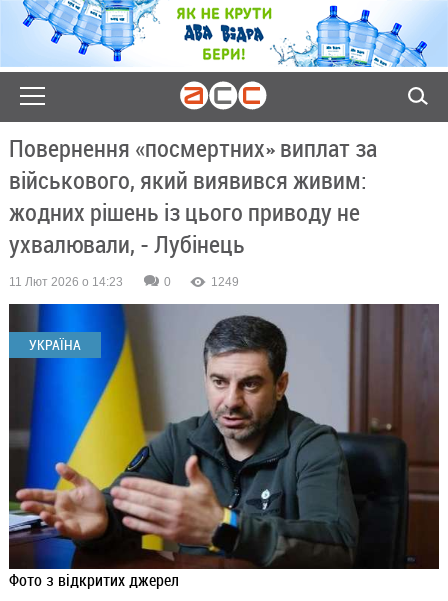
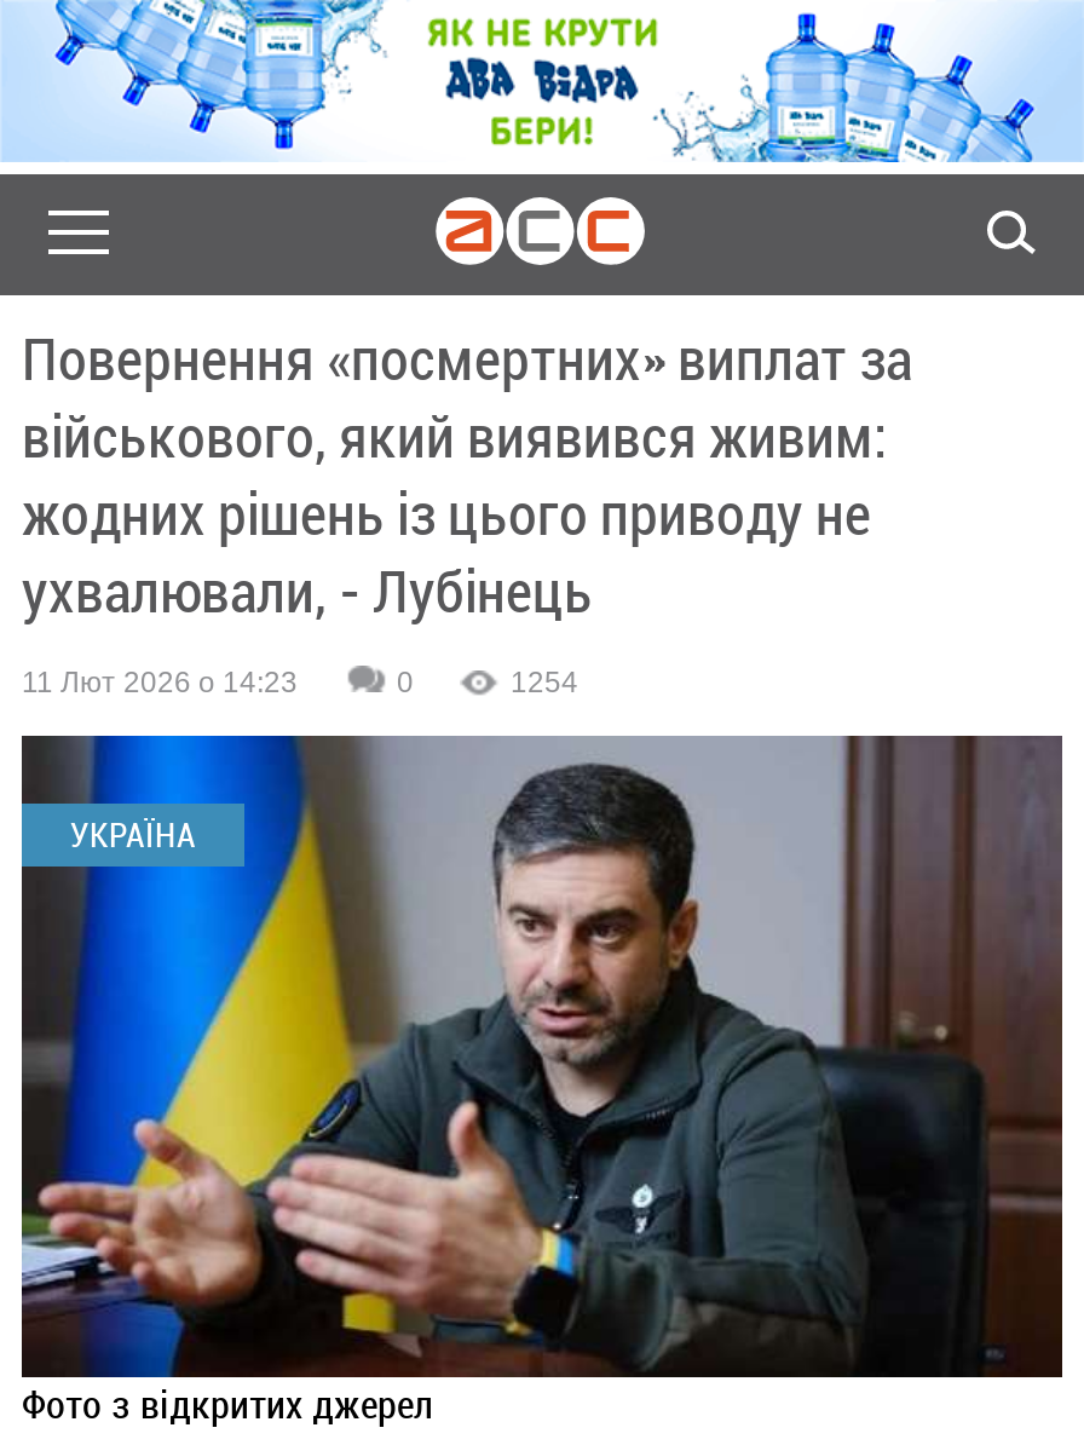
- 1249
+ 1254
